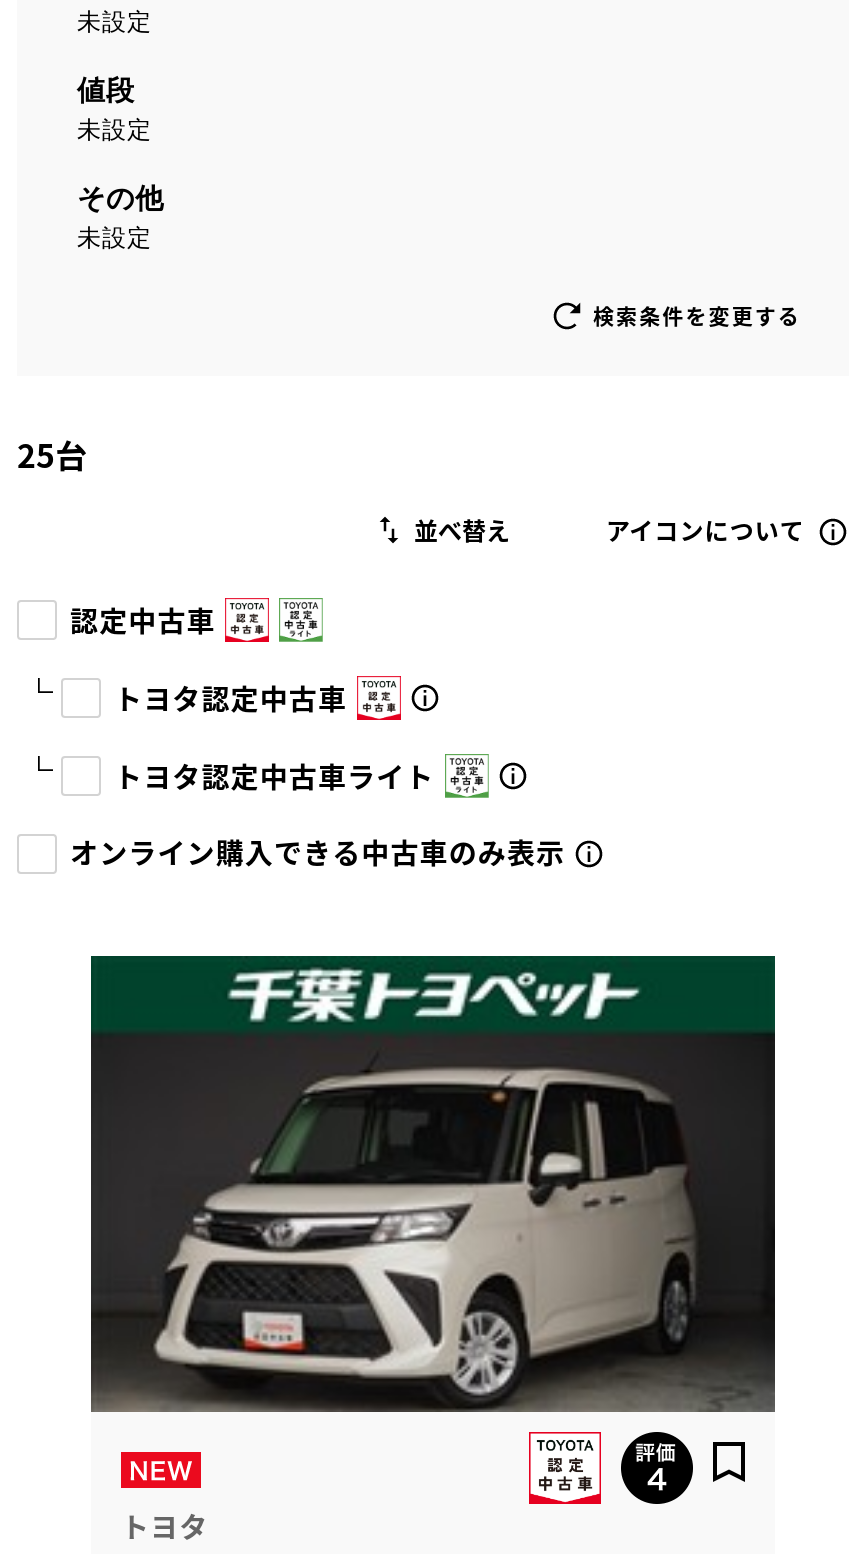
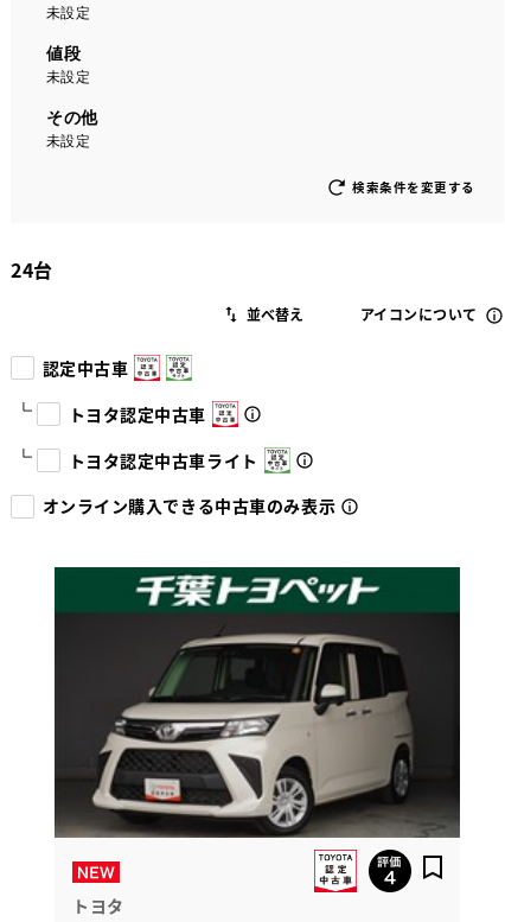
- 25台
+ 24台
